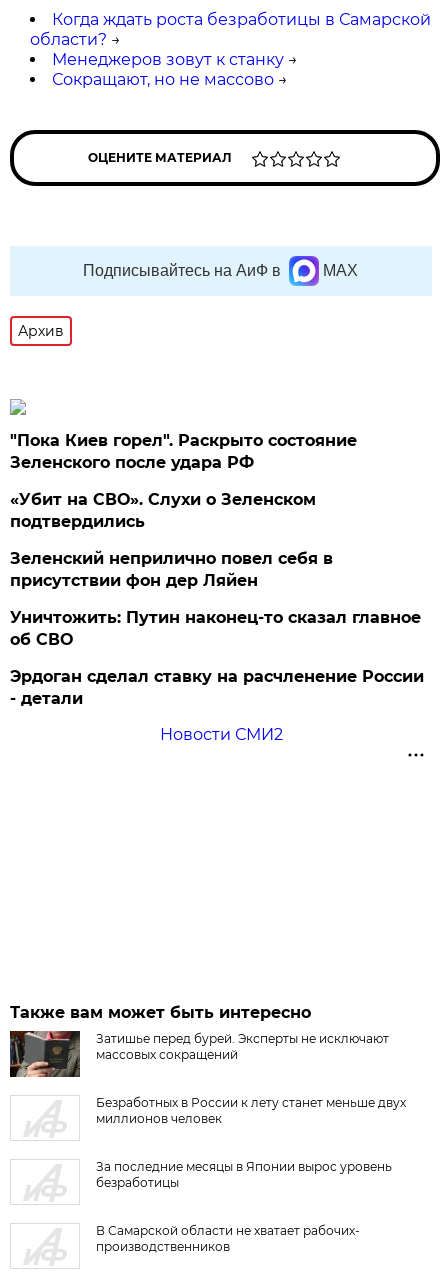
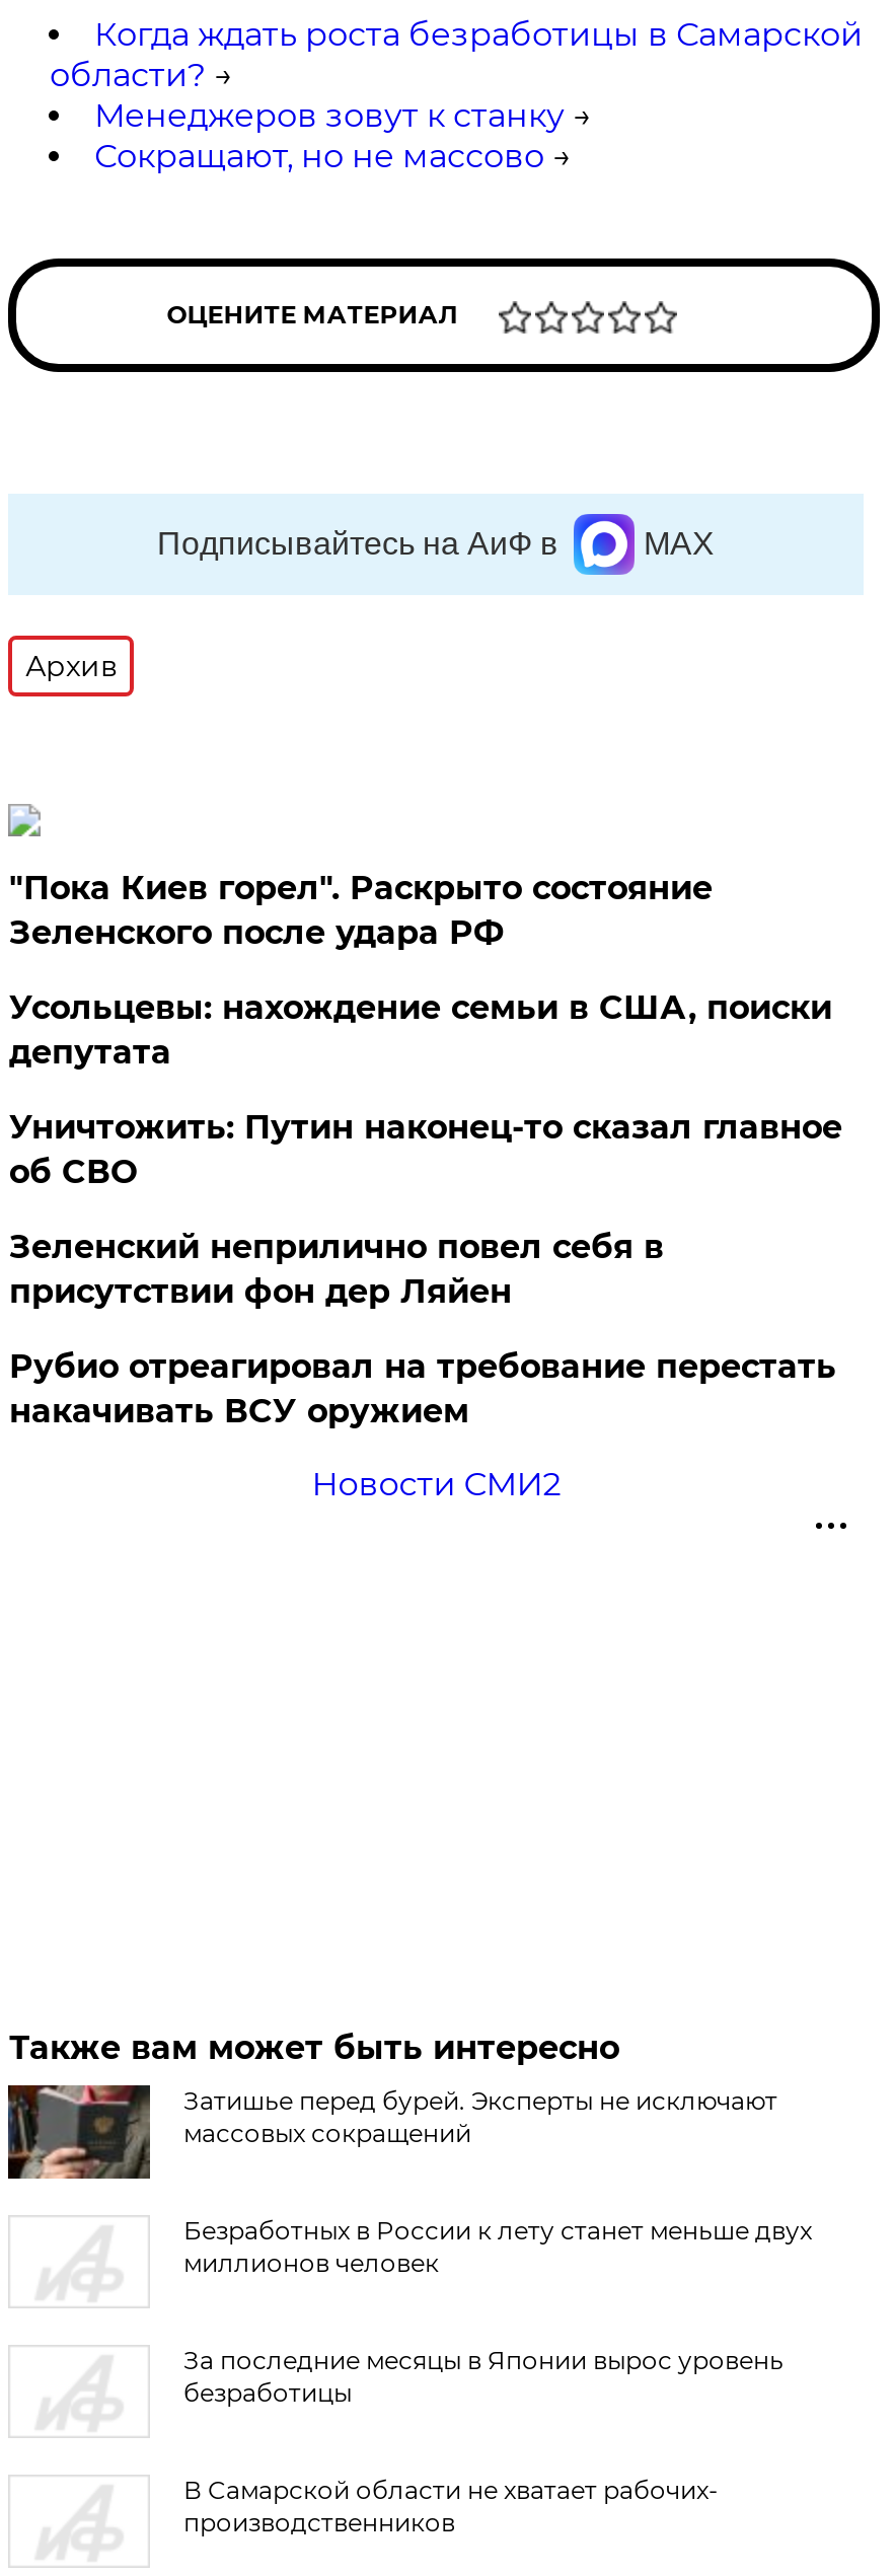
- «Убит на СВО». Слухи о Зеленском
- подтвердились
+ Усольцевы: нахождение семьи в США, поиски
+ депутата

moved down: Зеленский неприлично повел cебя в | присутствии фон дер Ляйен

moved up: Уничтожить: Путин наконец-то сказал главное | об СВО

- Эрдоган сделал ставку на расчленение России
- - детали
+ Рубио отреагировал на требование перестать
+ накачивать ВСУ оружием
